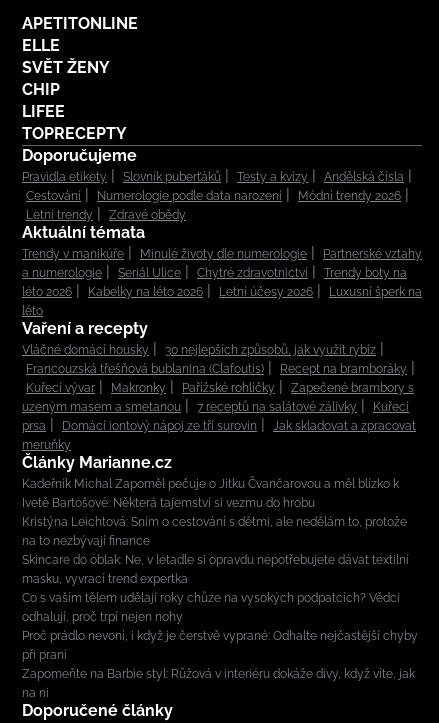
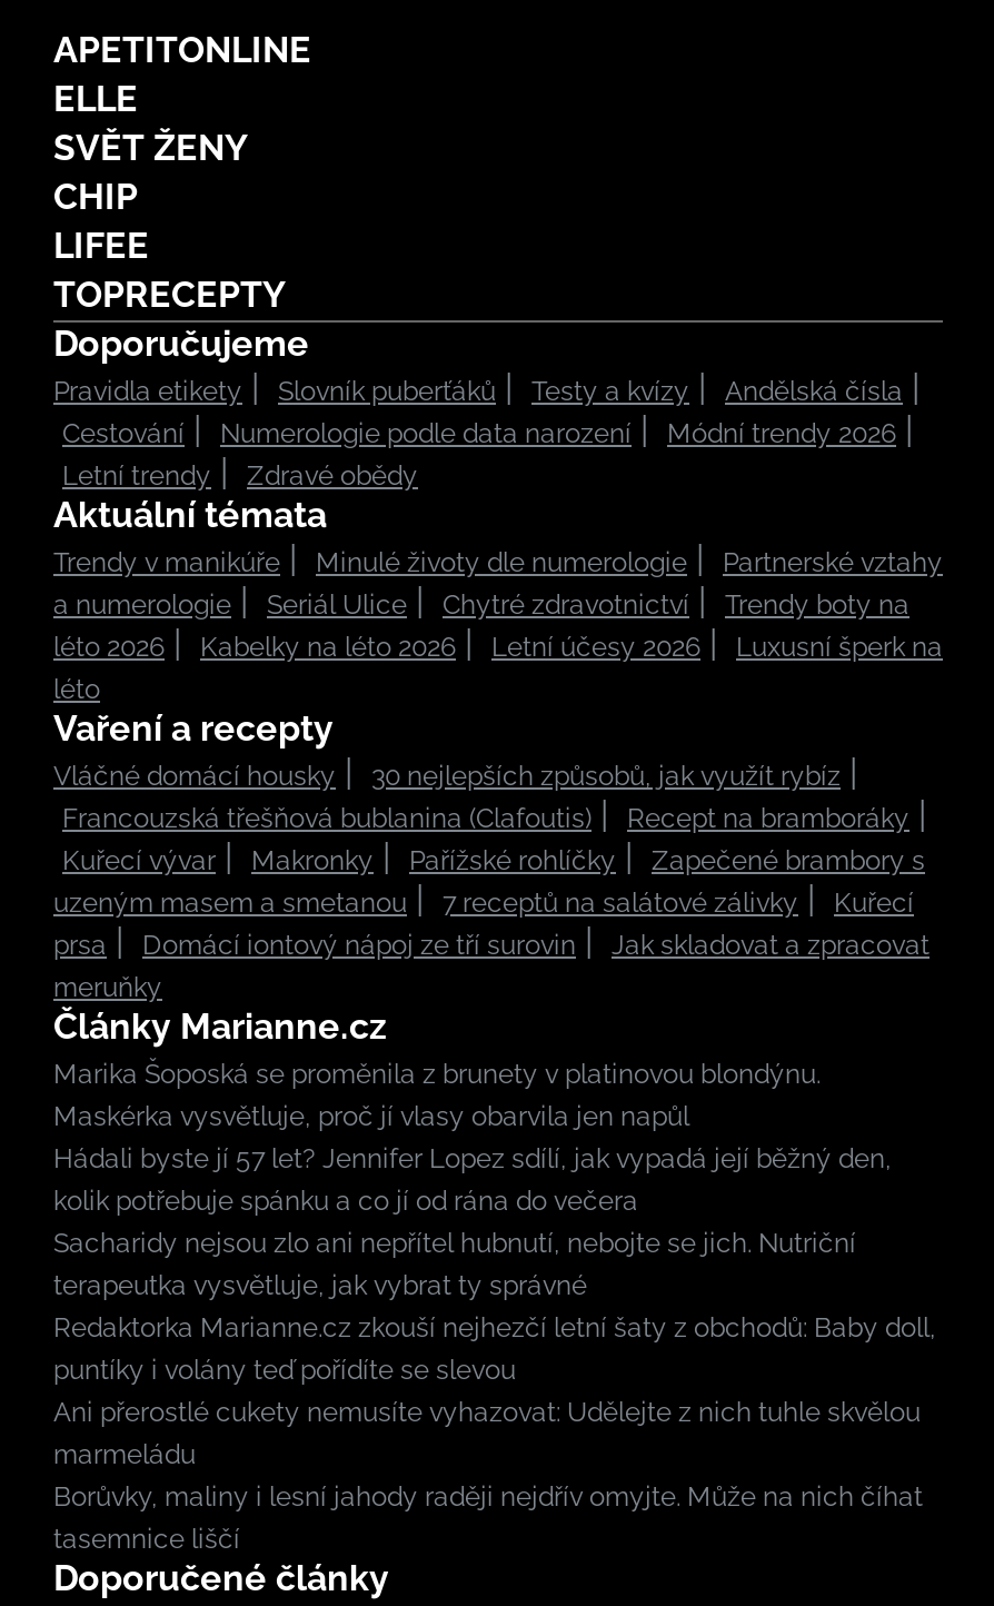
- Kadeřník Michal Zapoměl pečuje o Jitku Čvančarovou a měl blízko k
- Ivetě Bartošové: Některá tajemství si vezmu do hrobu
- Kristýna Leichtová: Sním o cestování s dětmi, ale nedělám to, protože
- na to nezbývají finance
- Skincare do oblak: Ne, v letadle si opravdu nepotřebujete dávat textilní
- masku, vyvrací trend expertka
- Co s vaším tělem udělají roky chůze na vysokých podpatcích? Vědci
- odhalují, proč trpí nejen nohy
- Proč prádlo nevoní, i když je čerstvě vyprané: Odhalte nejčastější chyby
- při praní
- Zapomeňte na Barbie styl: Růžová v interiéru dokáže divy, když víte, jak
- na ni
+ Marika Šoposká se proměnila z brunety v platinovou blondýnu.
+ Maskérka vysvětluje, proč jí vlasy obarvila jen napůl
+ Hádali byste jí 57 let? Jennifer Lopez sdílí, jak vypadá její běžný den,
+ kolik potřebuje spánku a co jí od rána do večera
+ Sacharidy nejsou zlo ani nepřítel hubnutí, nebojte se jich. Nutriční
+ terapeutka vysvětluje, jak vybrat ty správné
+ Redaktorka Marianne.cz zkouší nejhezčí letní šaty z obchodů: Baby doll,
+ puntíky i volány teď pořídíte se slevou
+ Ani přerostlé cukety nemusíte vyhazovat: Udělejte z nich tuhle skvělou
+ marmeládu
+ Borůvky, maliny i lesní jahody raději nejdřív omyjte. Může na nich číhat
+ tasemnice liščí
